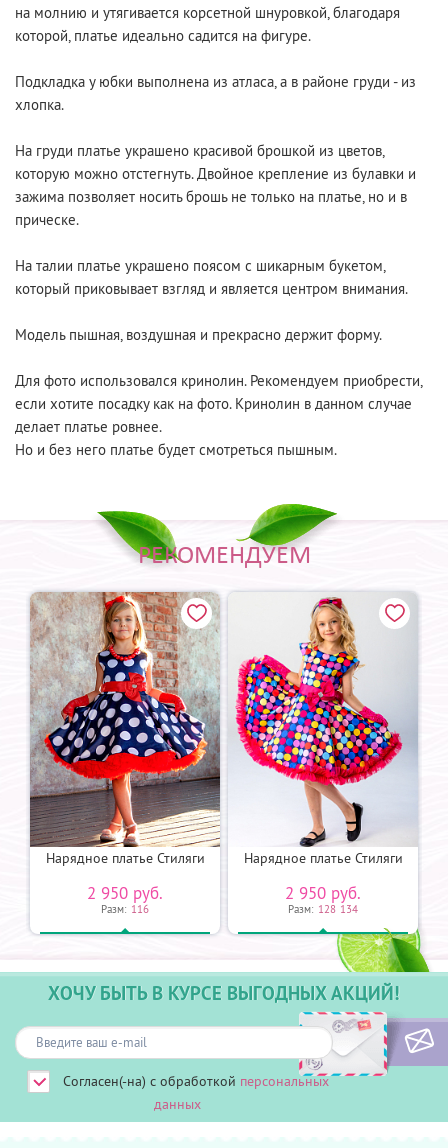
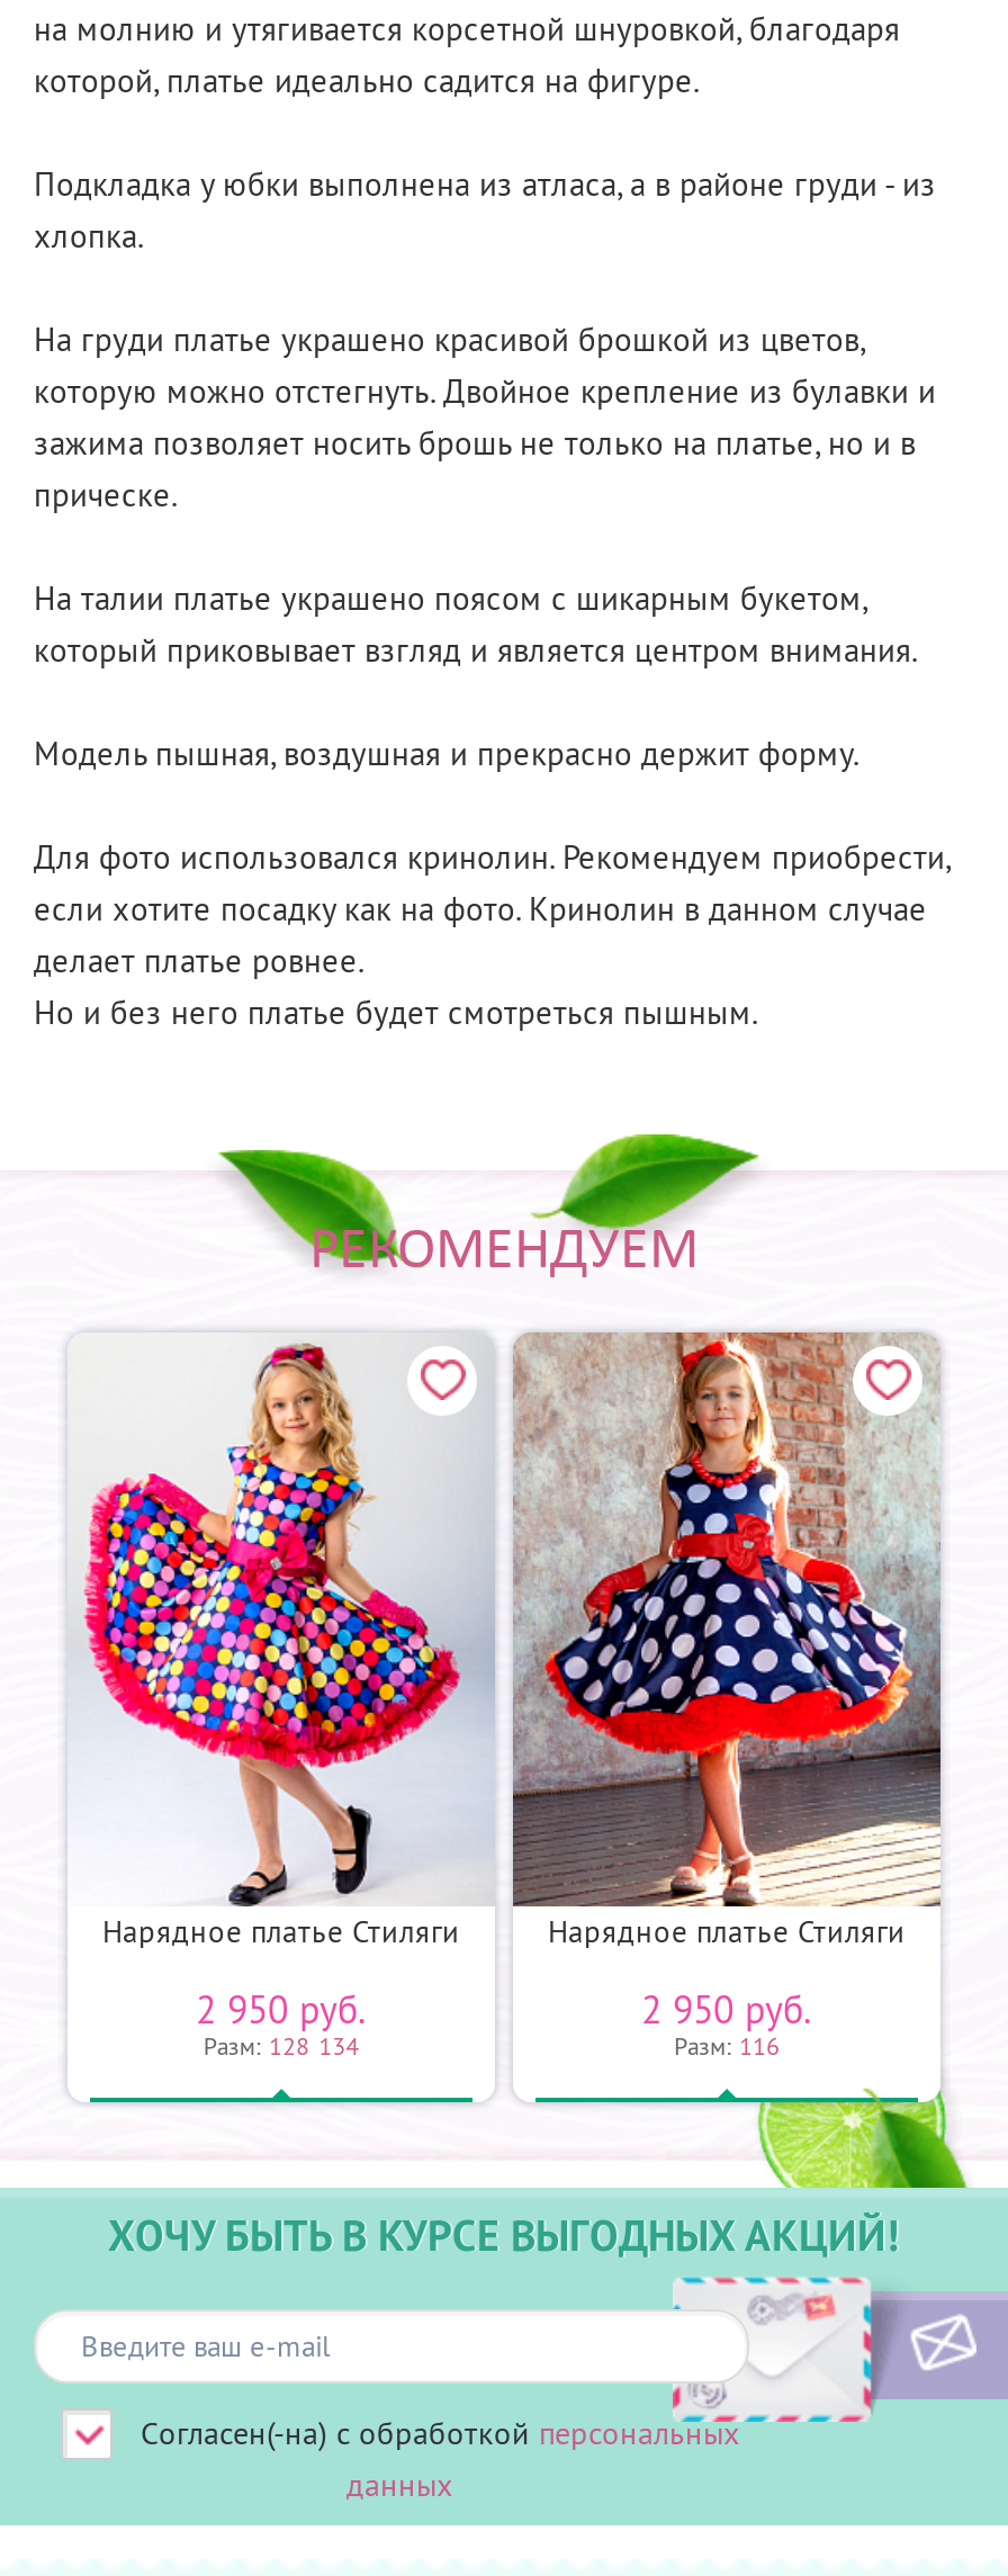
- [image]
+ [image]

- [image]
+ [image]

- Разм: 116
+ Разм: 128 134

- Разм: 128 134
+ Разм: 116
